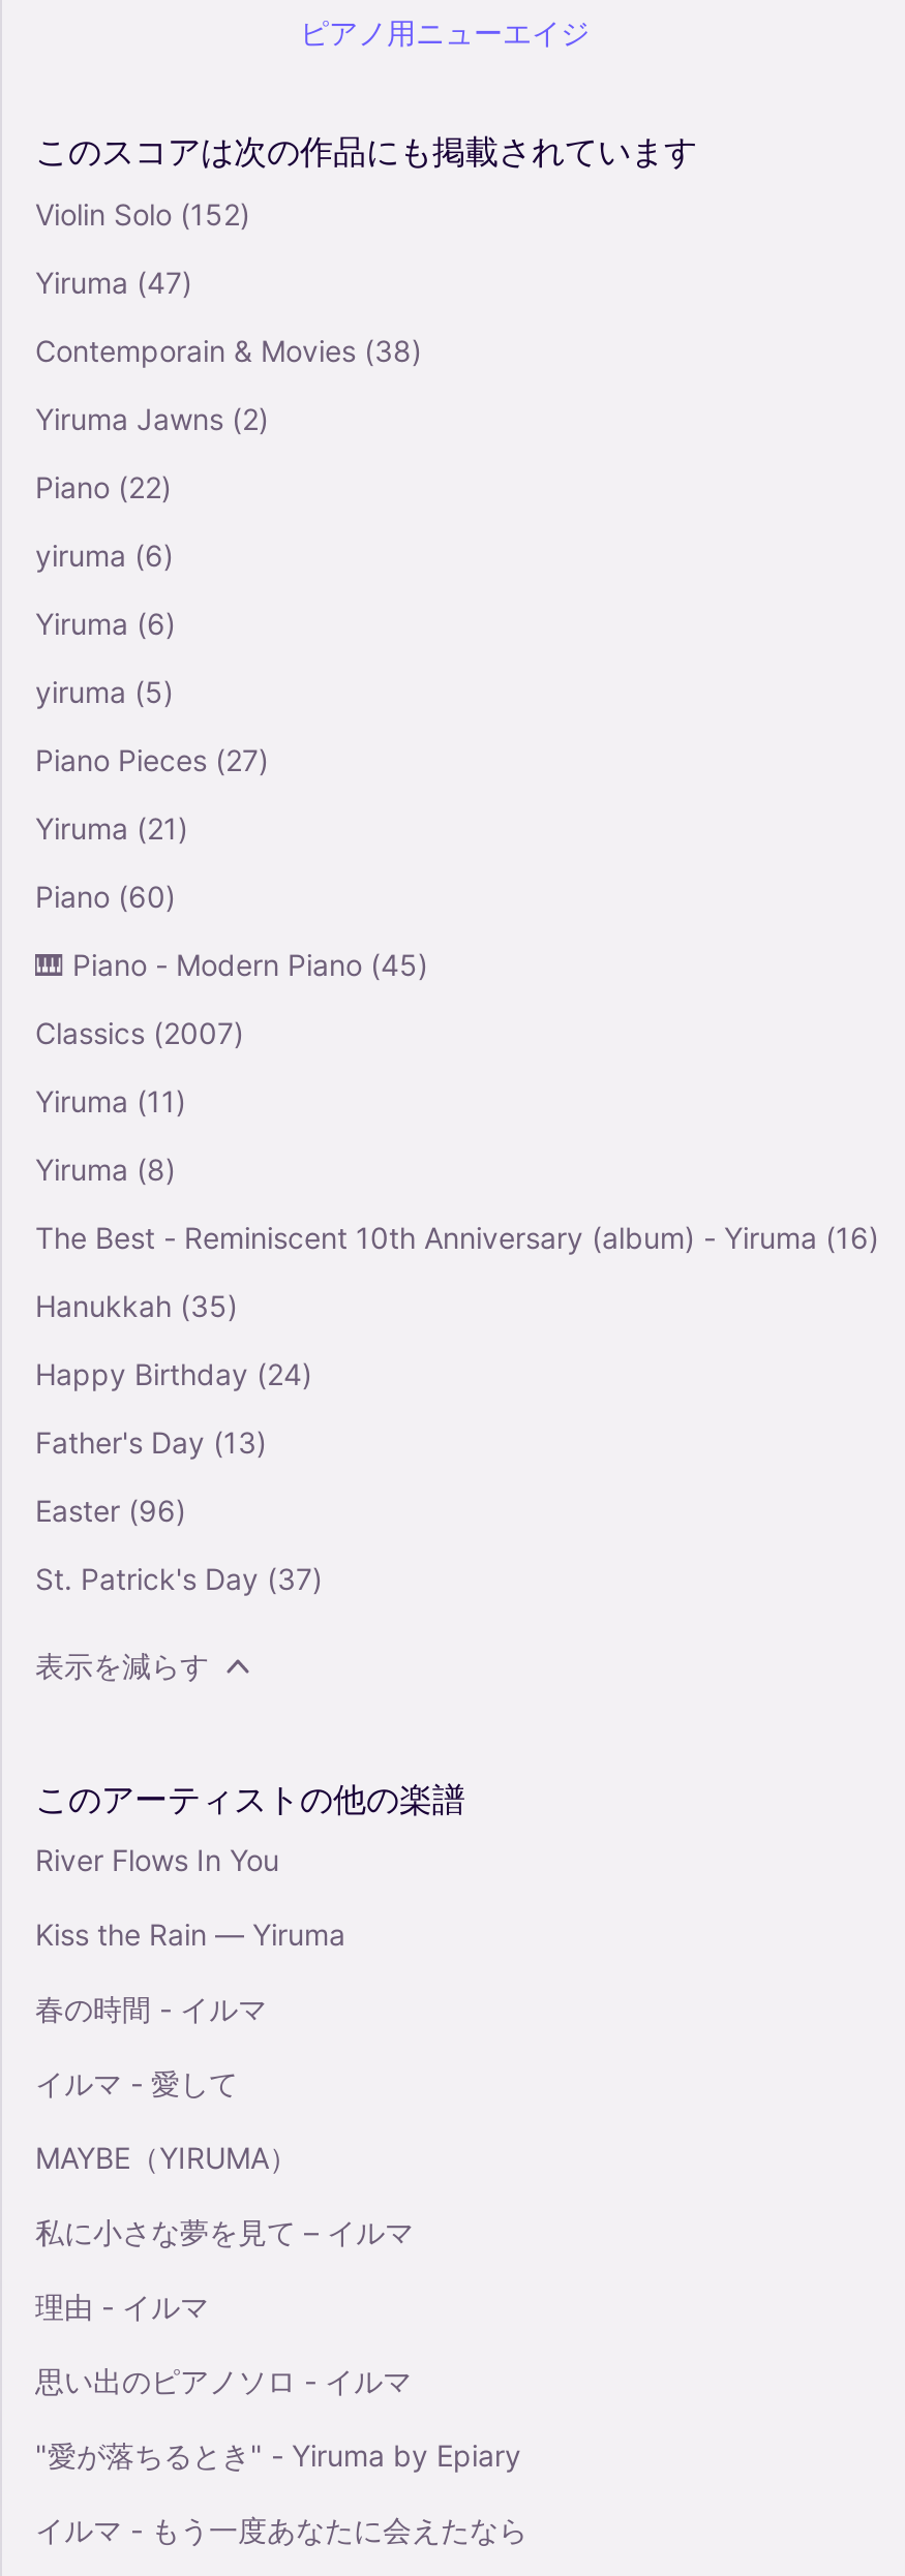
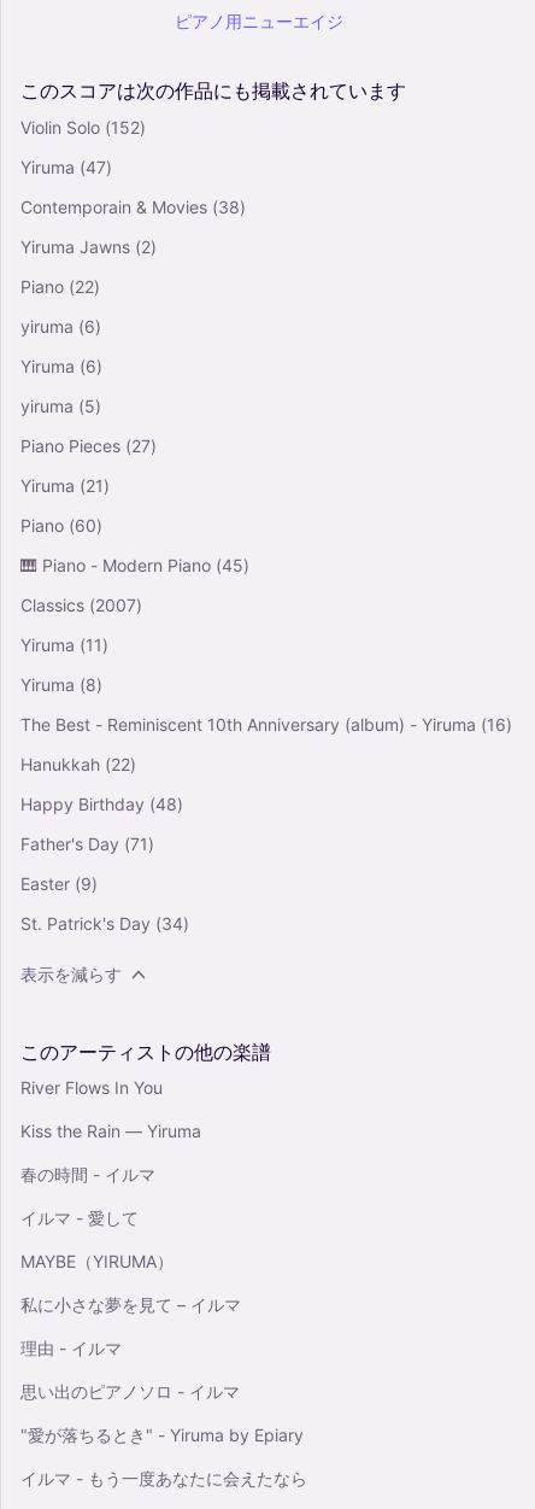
- Hanukkah (35)
+ Hanukkah (22)

- Happy Birthday (24)
+ Happy Birthday (48)

- Father's Day (13)
+ Father's Day (71)

- Easter (96)
+ Easter (9)

- St. Patrick's Day (37)
+ St. Patrick's Day (34)
